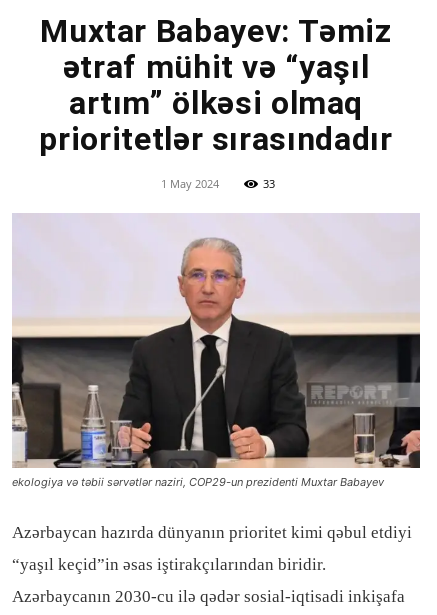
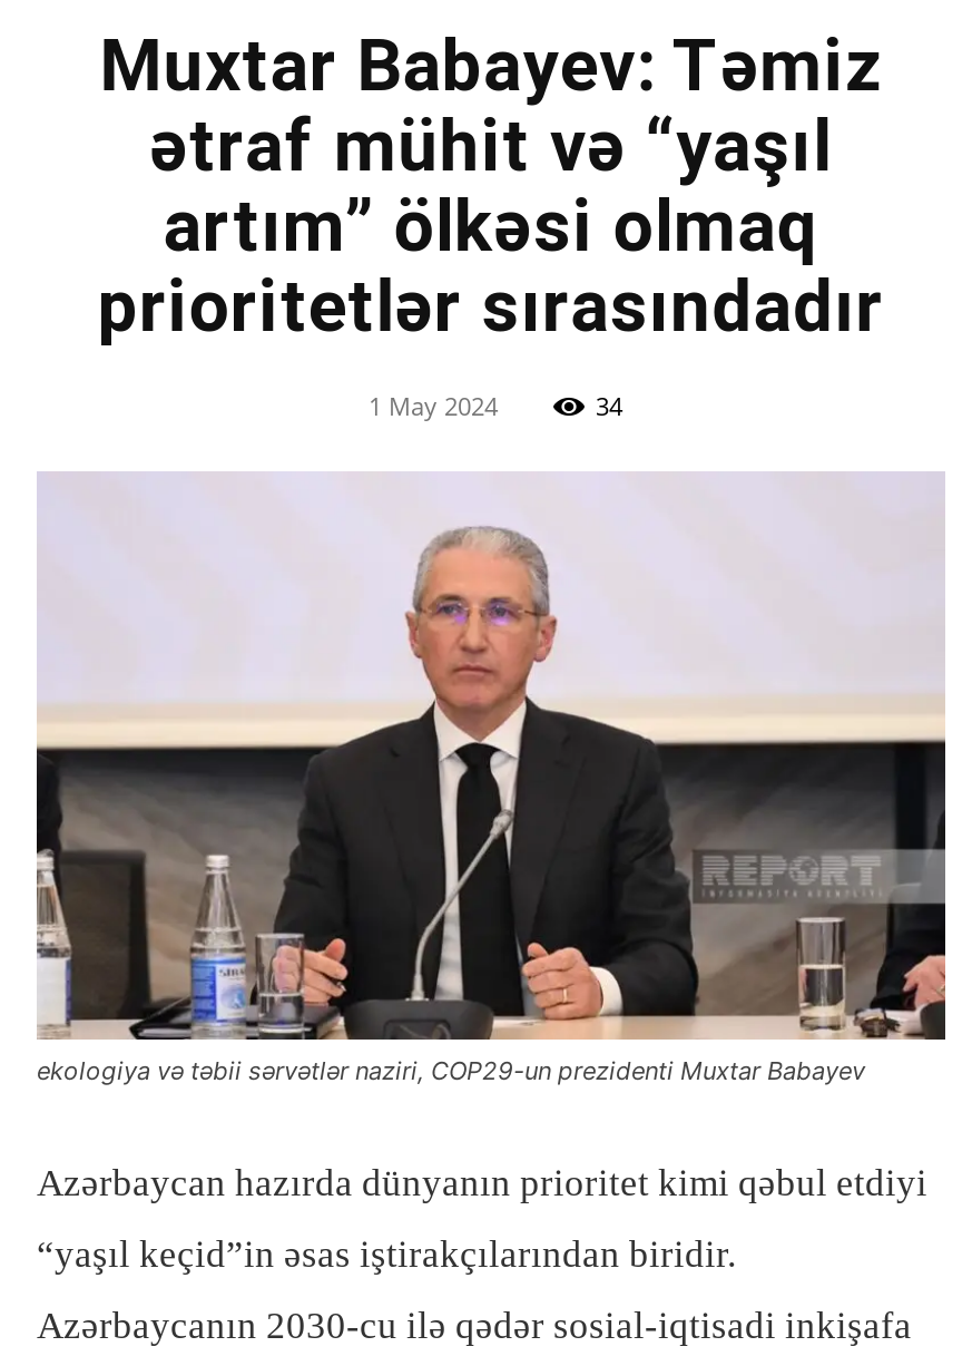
- 33
+ 34
